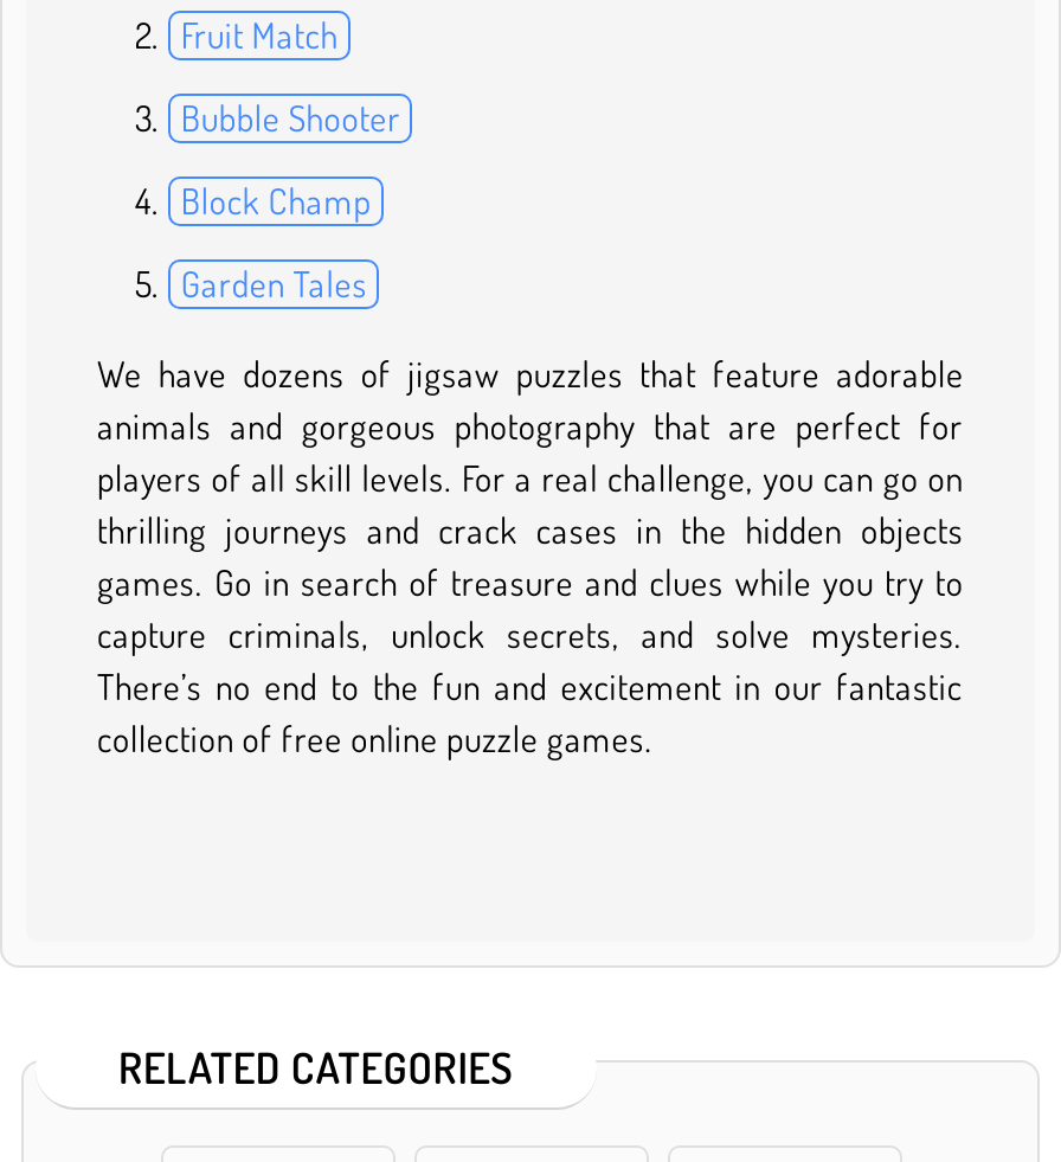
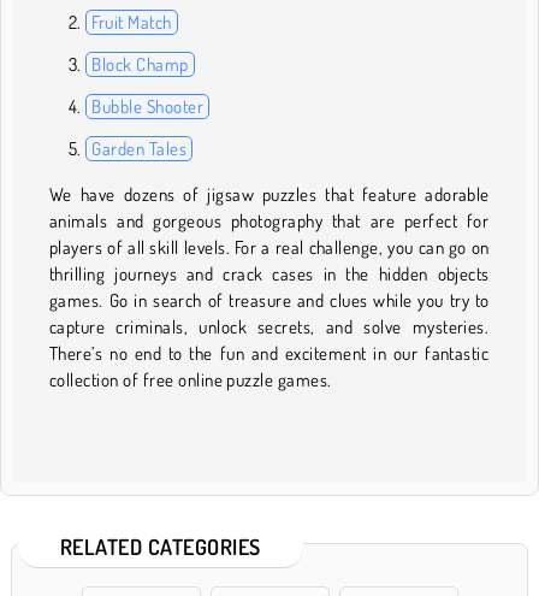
moved down: Bubble Shooter

moved up: Block Champ
